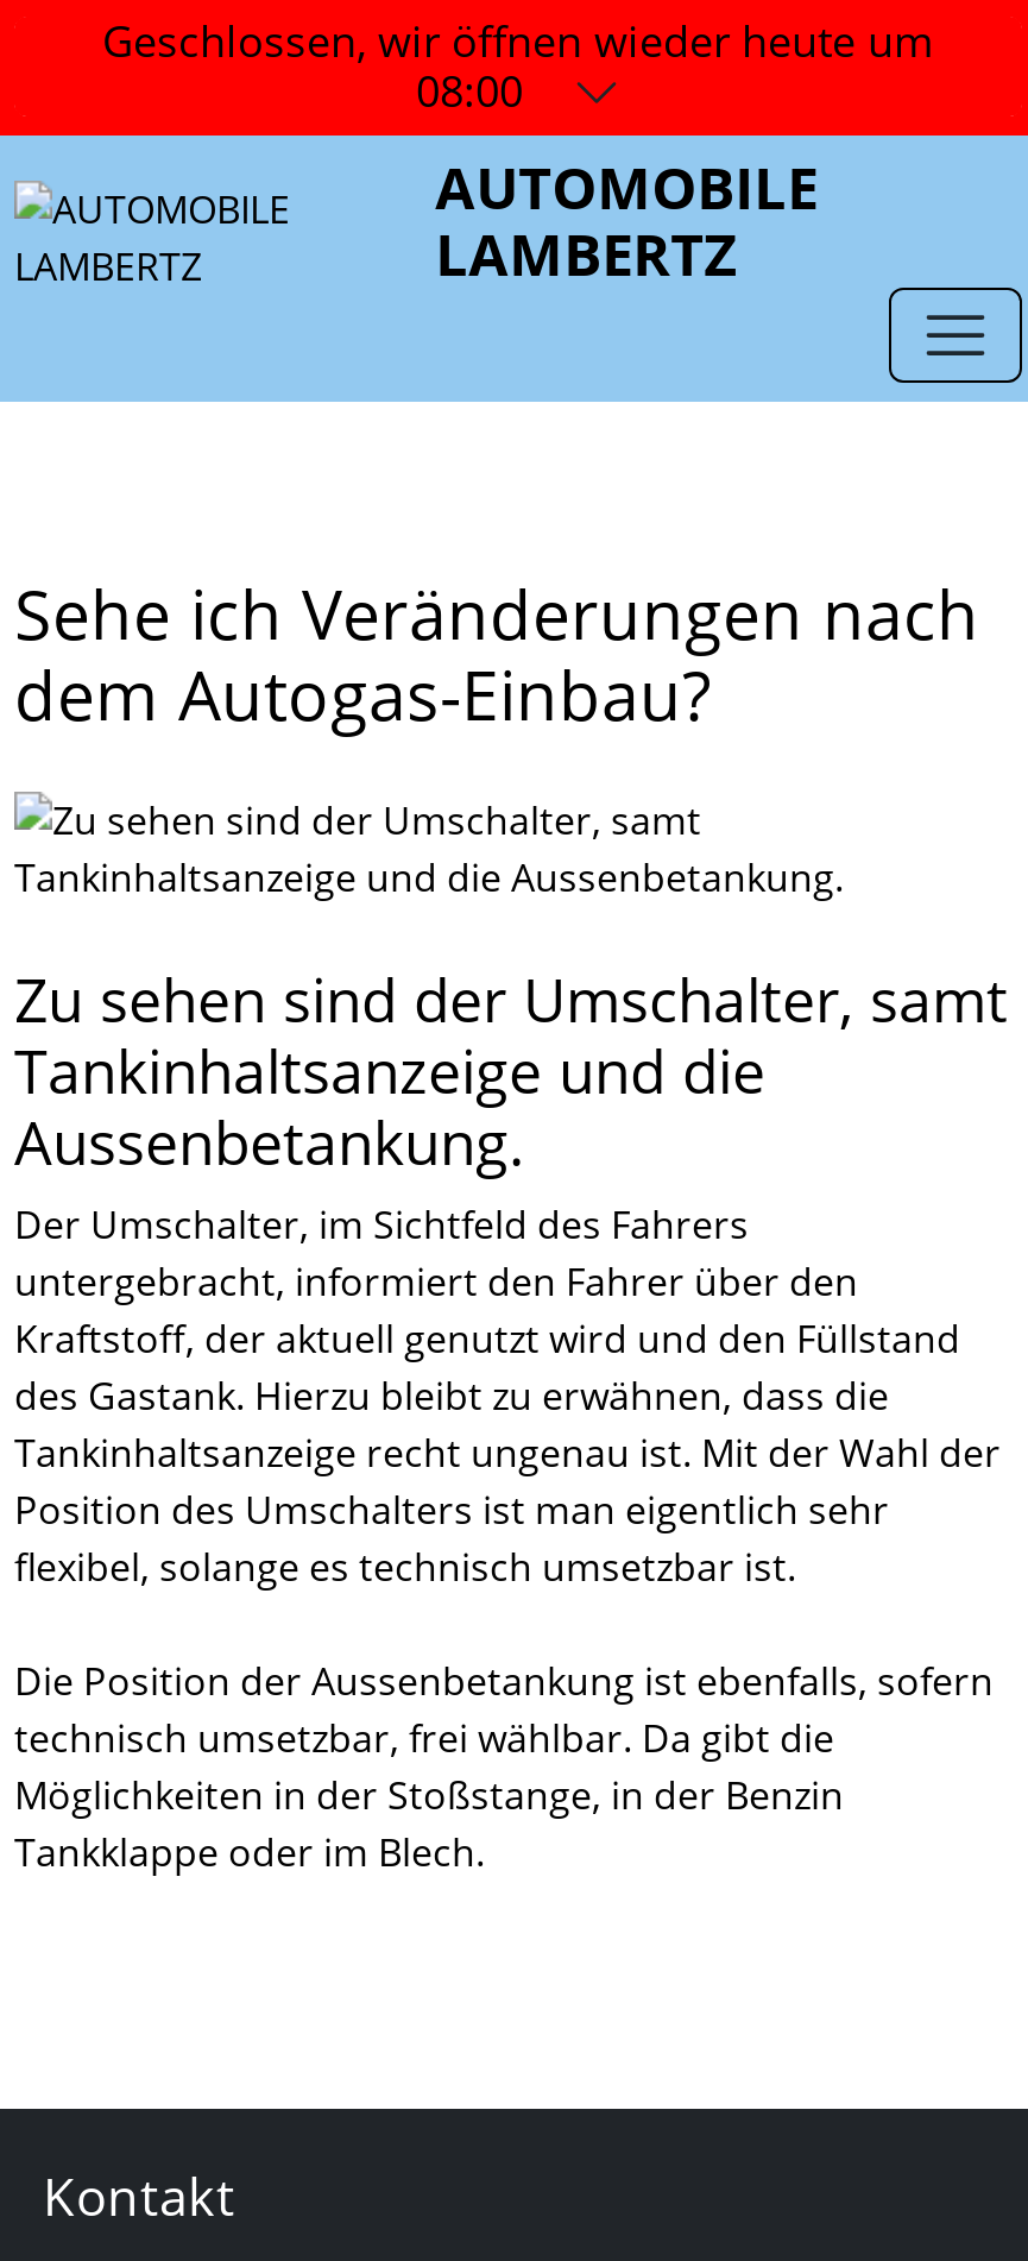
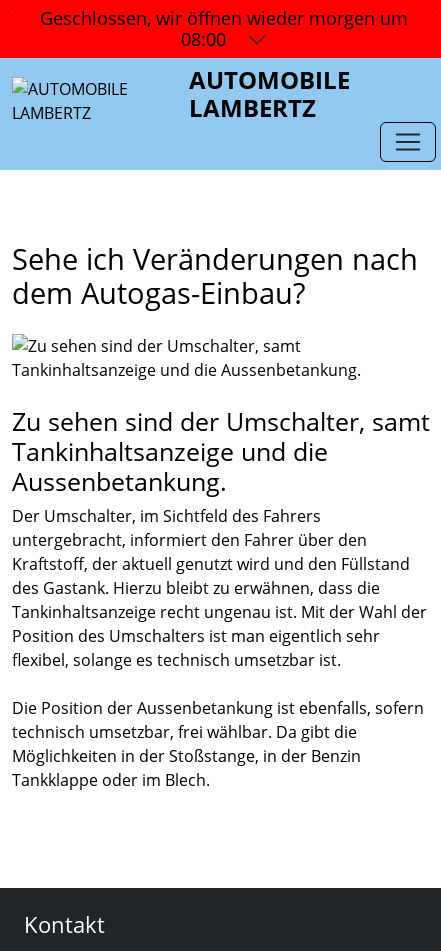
- Geschlossen, wir öffnen wieder heute um
+ Geschlossen, wir öffnen wieder morgen um
